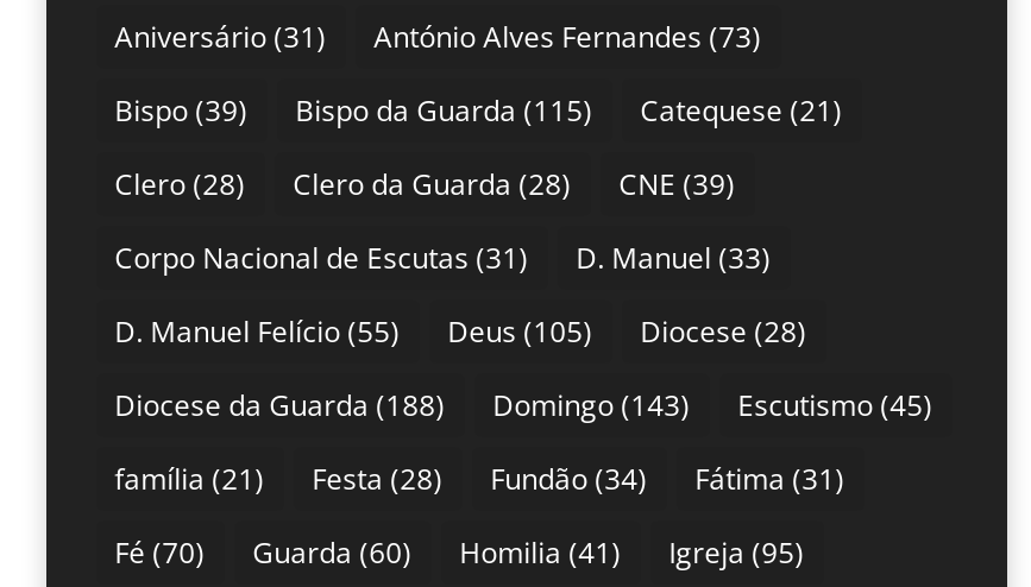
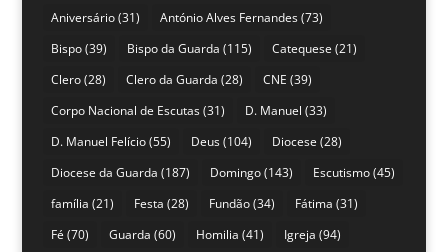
- D. Manuel Felício (55) Deus (105) Diocese (28)
+ D. Manuel Felício (55) Deus (104) Diocese (28)

- Diocese da Guarda (188)
+ Diocese da Guarda (187)

- Fé (70) Guarda (60) Homilia (41) Igreja (95)
+ Fé (70) Guarda (60) Homilia (41) Igreja (94)
